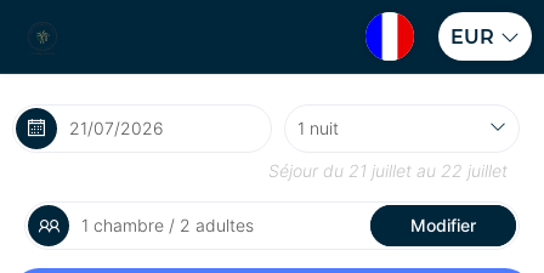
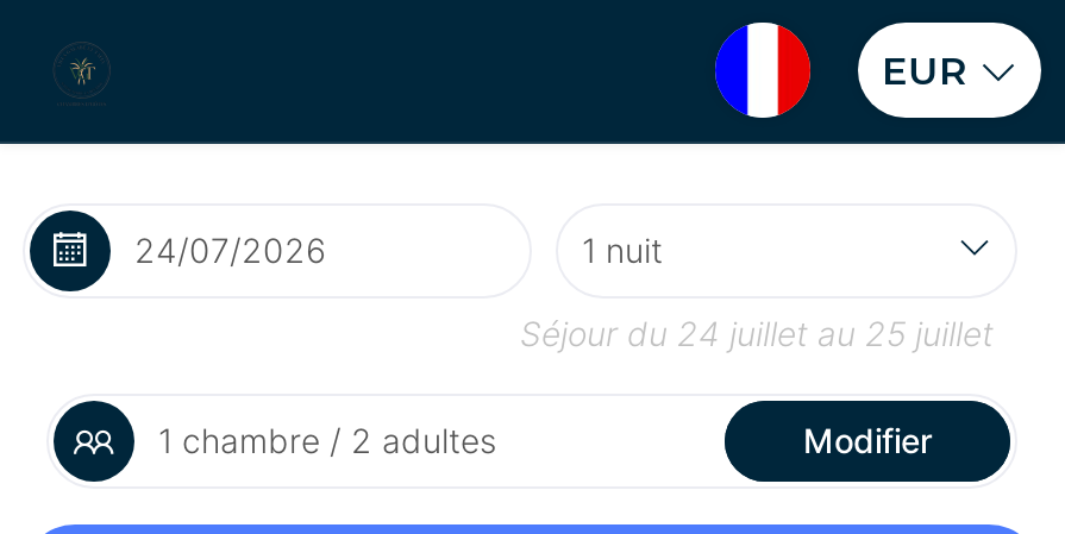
- Séjour du 21 juillet au 22 juillet
+ Séjour du 24 juillet au 25 juillet
